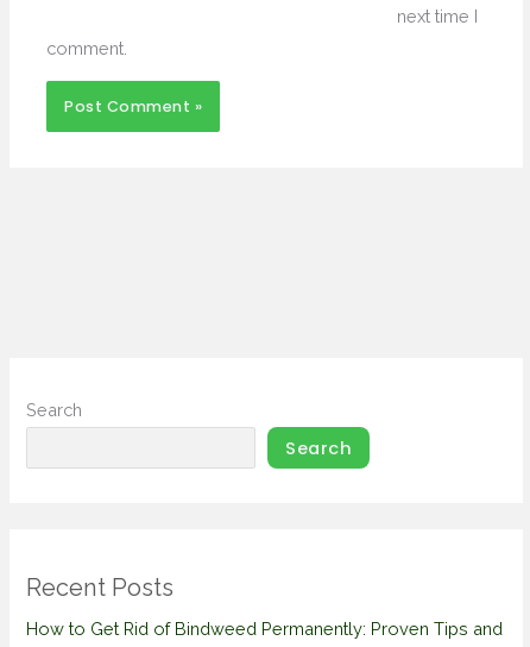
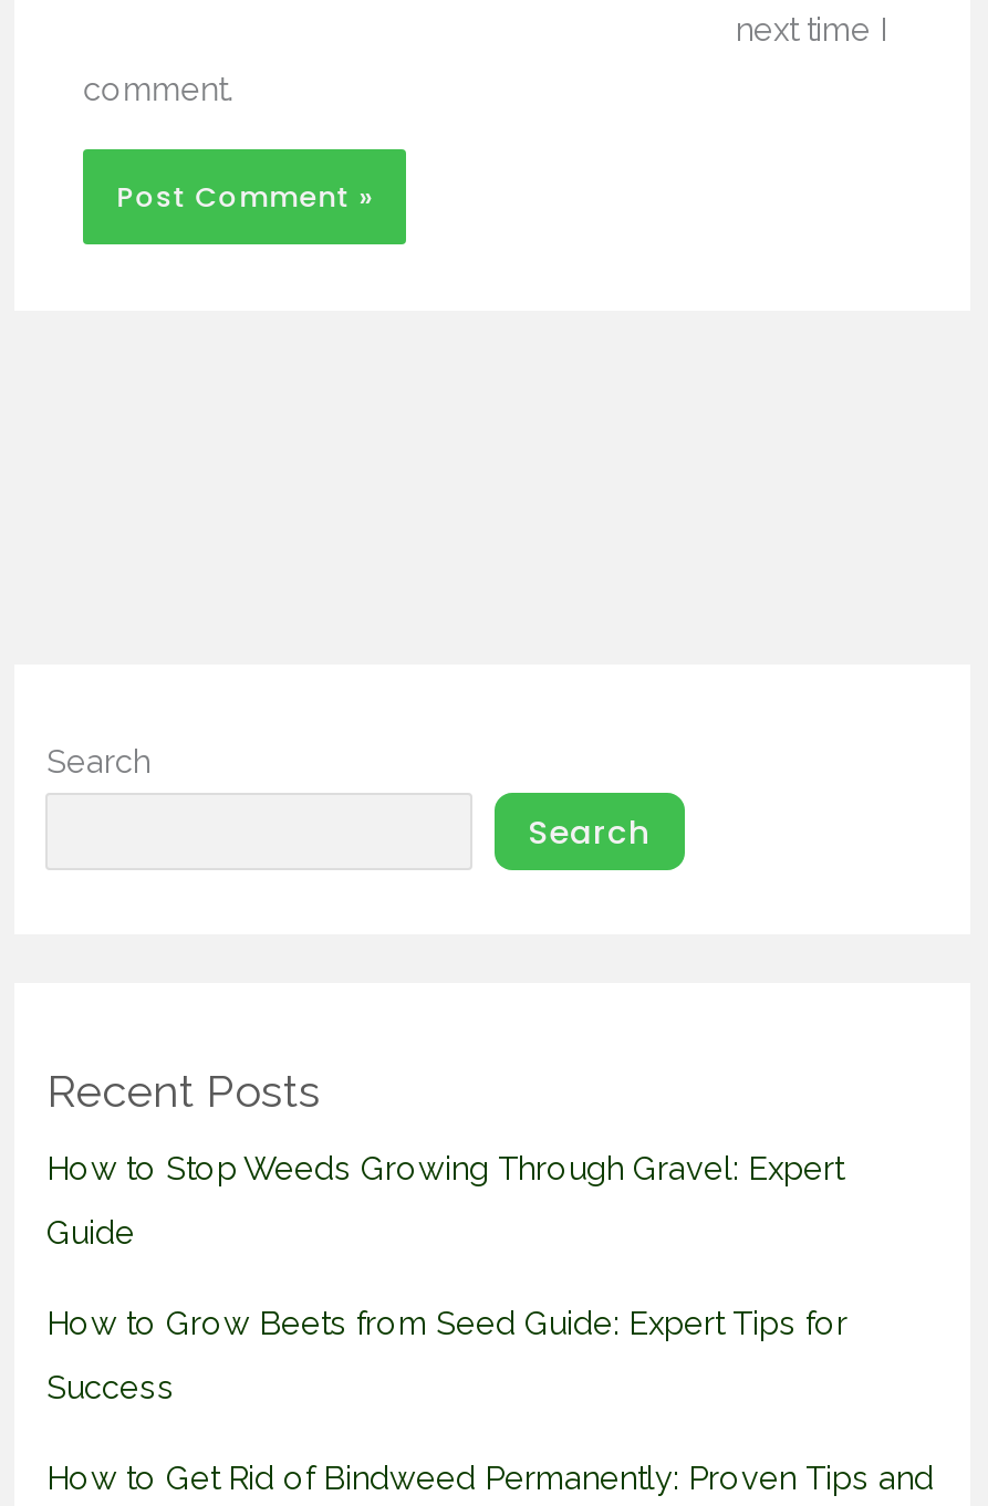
+ How to Stop Weeds Growing Through Gravel: Expert
+ Guide
+ How to Grow Beets from Seed Guide: Expert Tips for
+ Success
